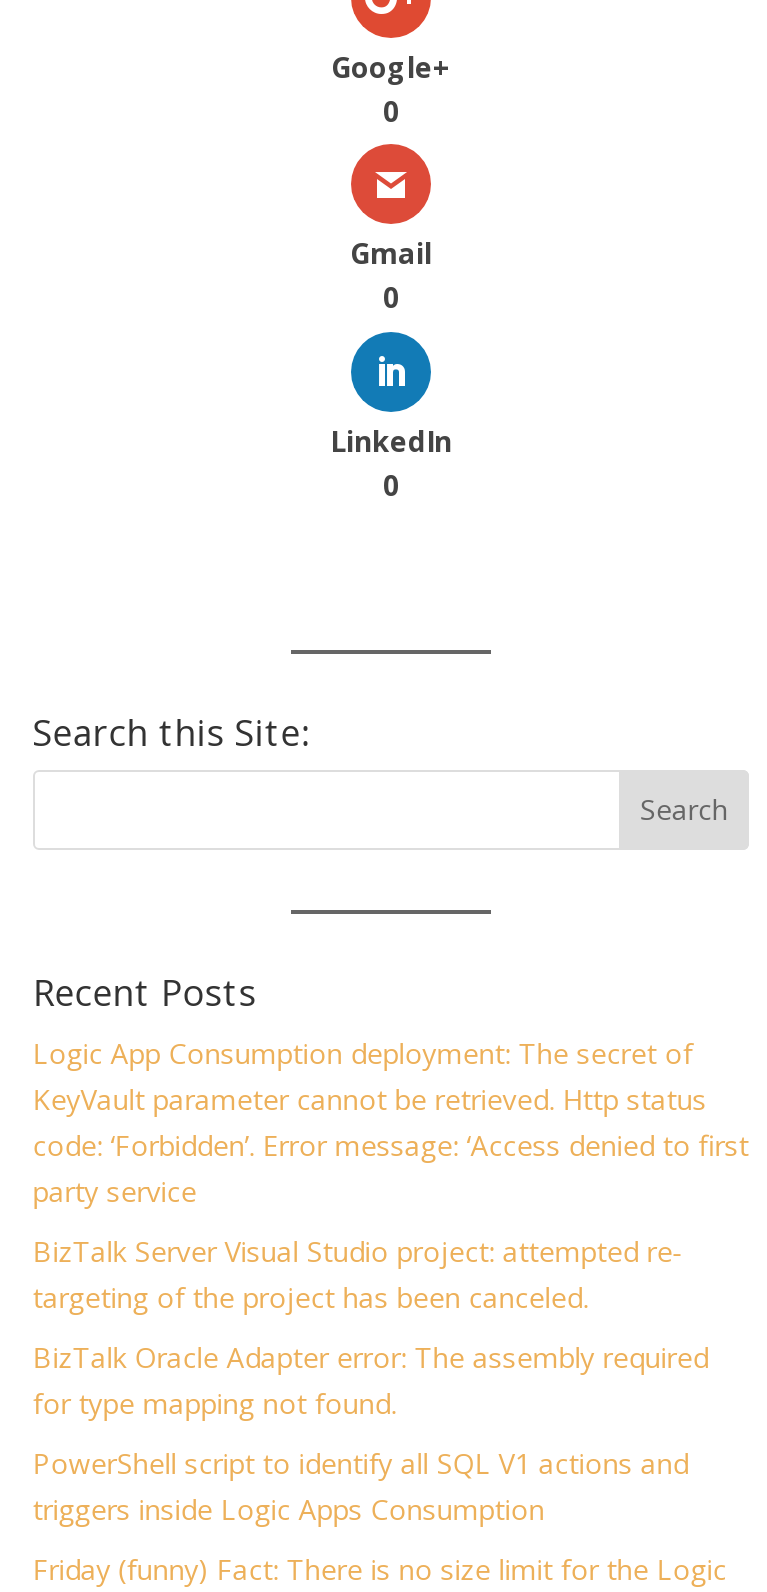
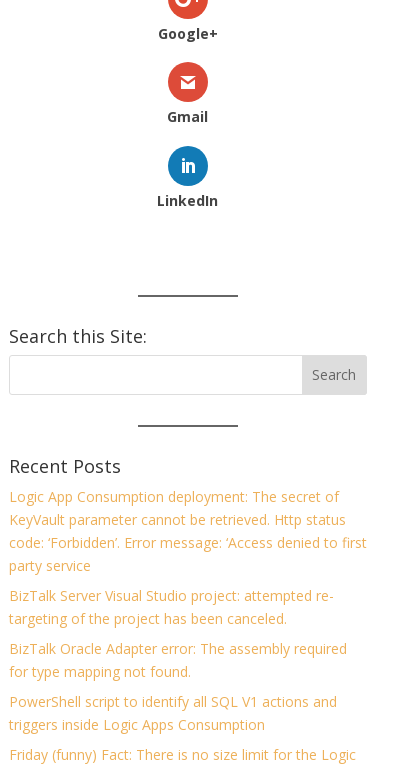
- 0

- 0

- 0
